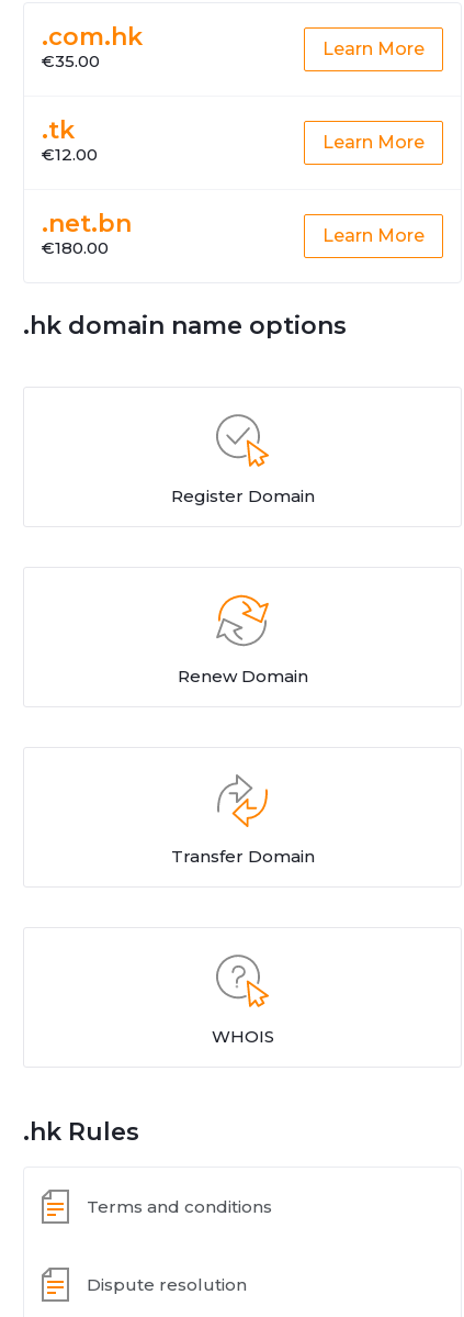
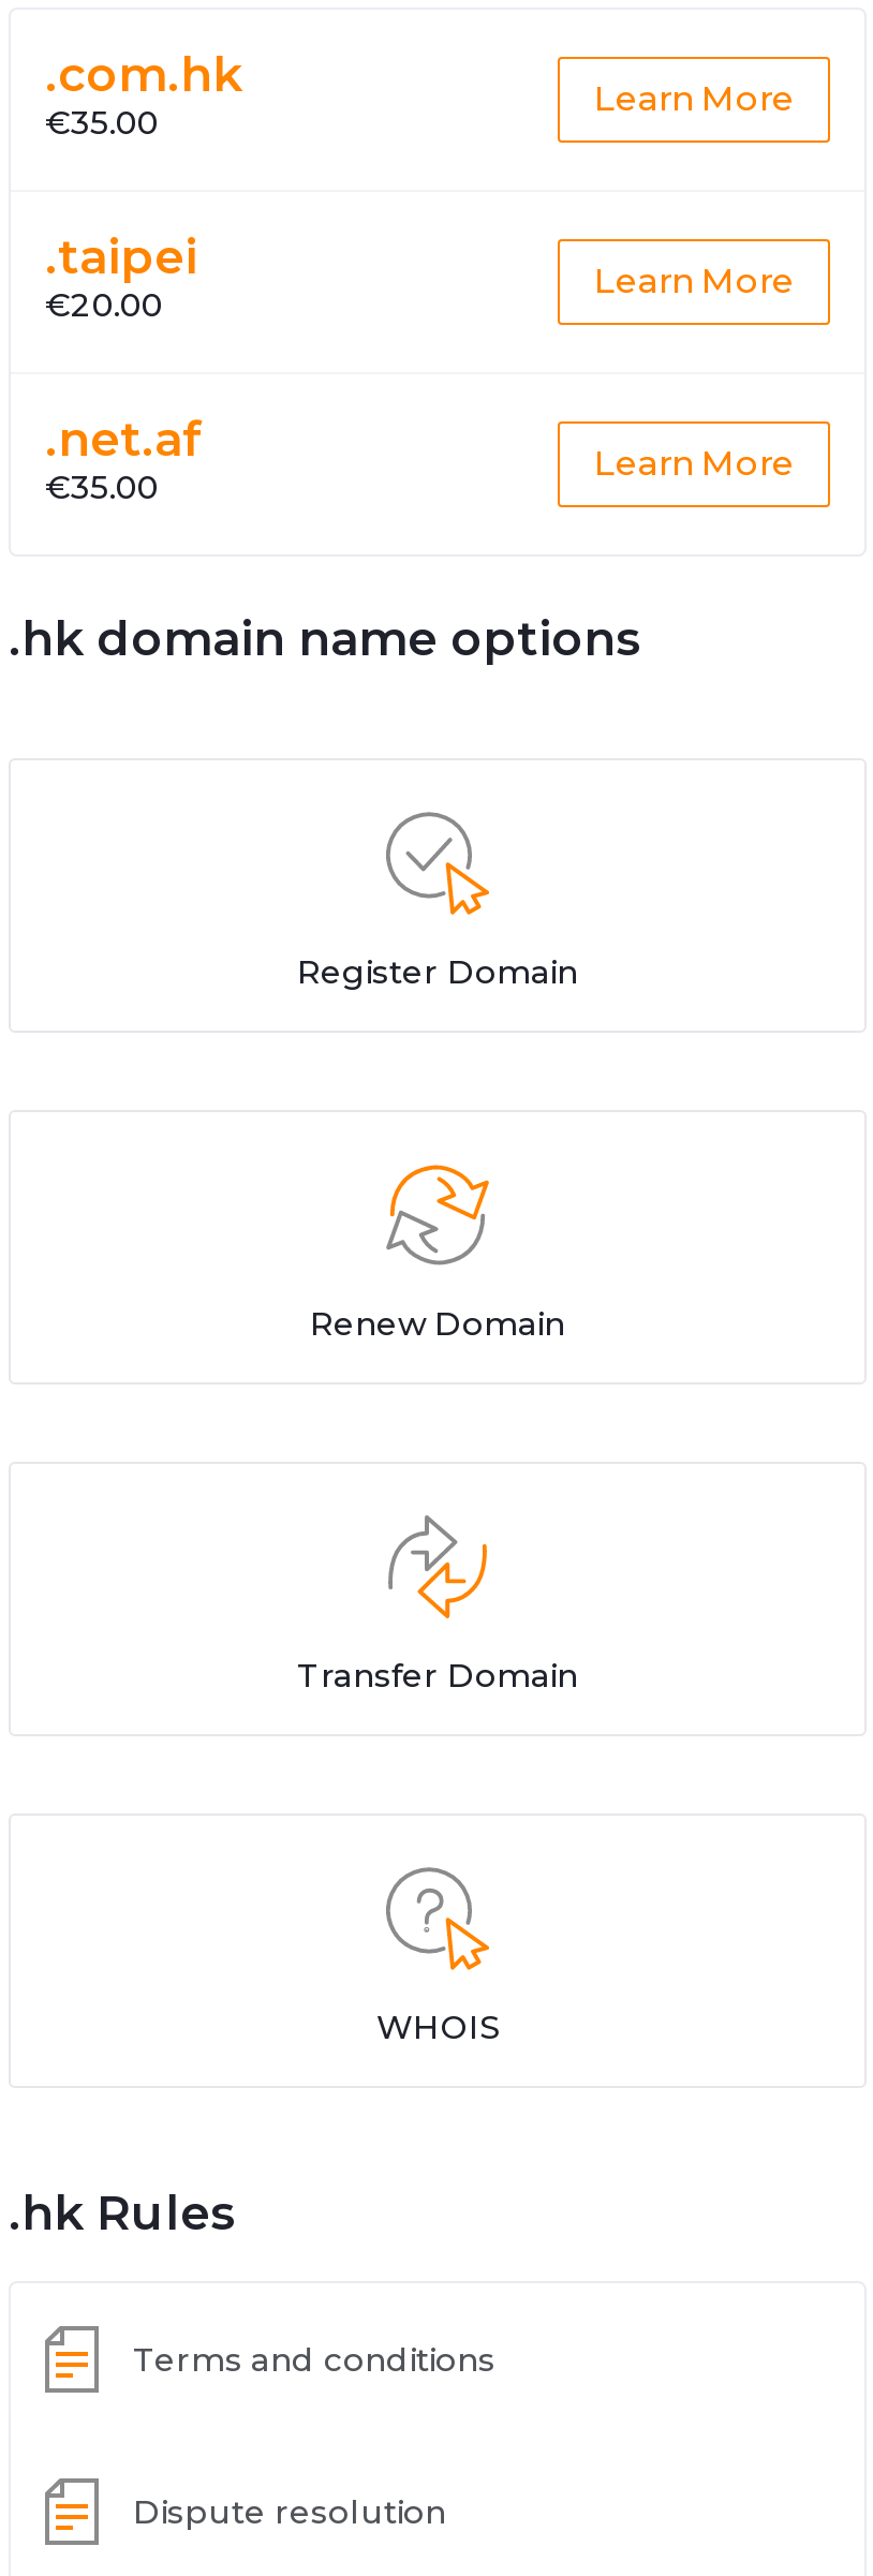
- .tk
- €12.00
+ .taipei
+ €20.00

- .net.bn
- €180.00
+ .net.af
+ €35.00
